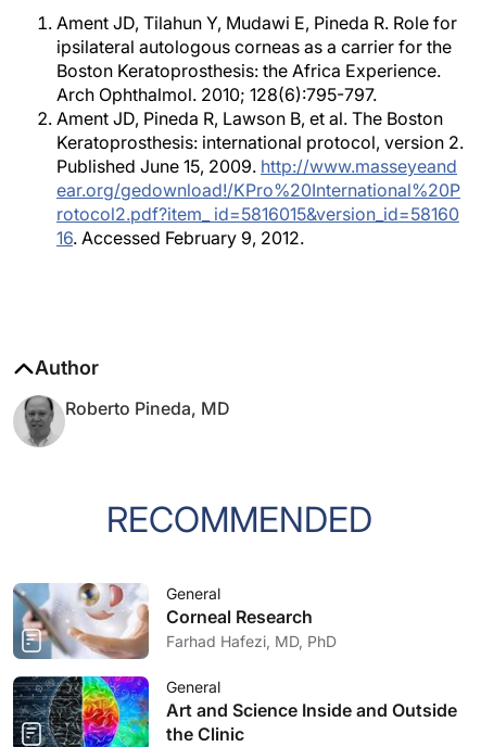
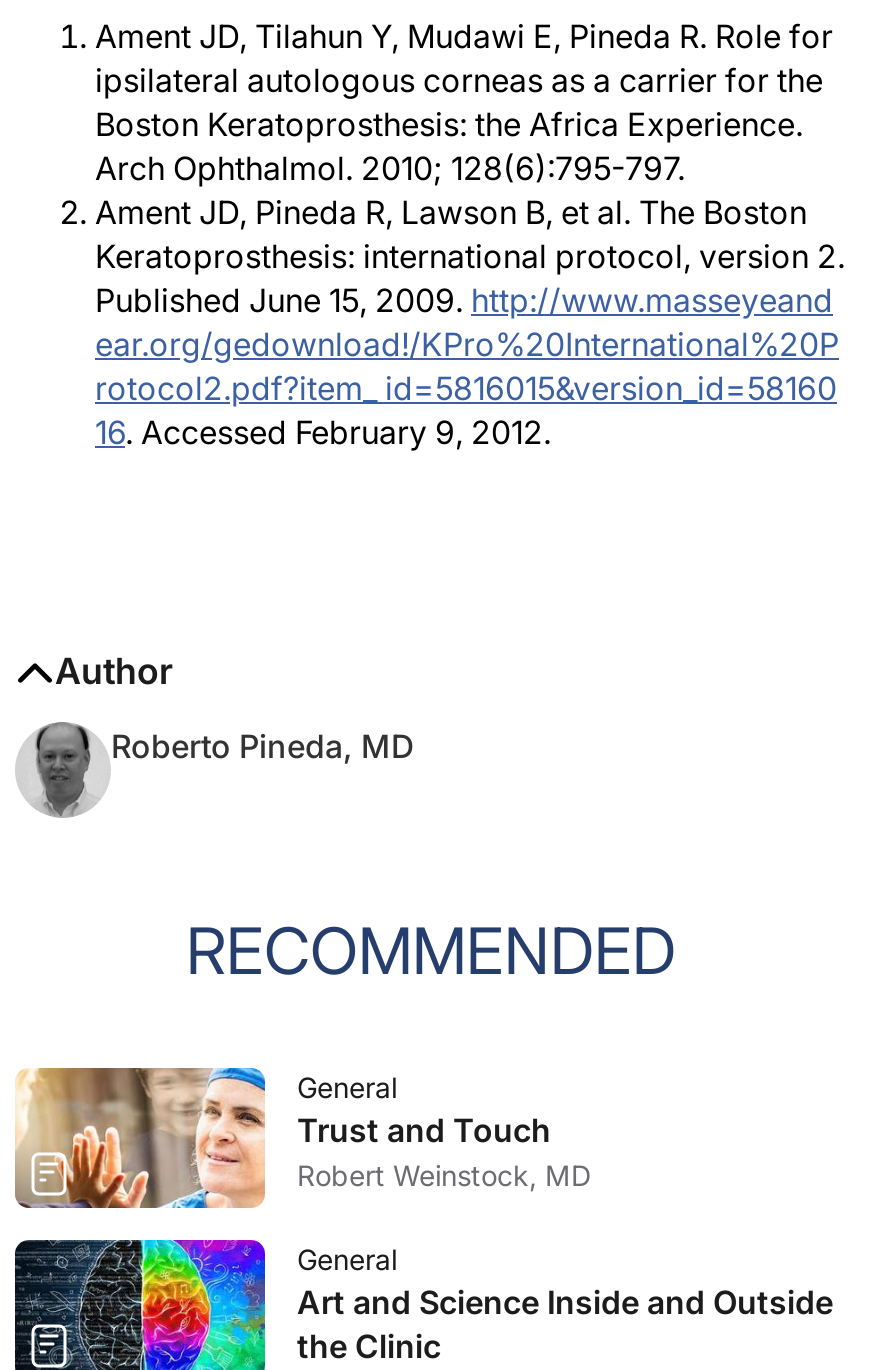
- [image]
- Corneal Research
- Farhad Hafezi, MD, PhD
+ [image]
+ Trust and Touch
+ Robert Weinstock, MD
